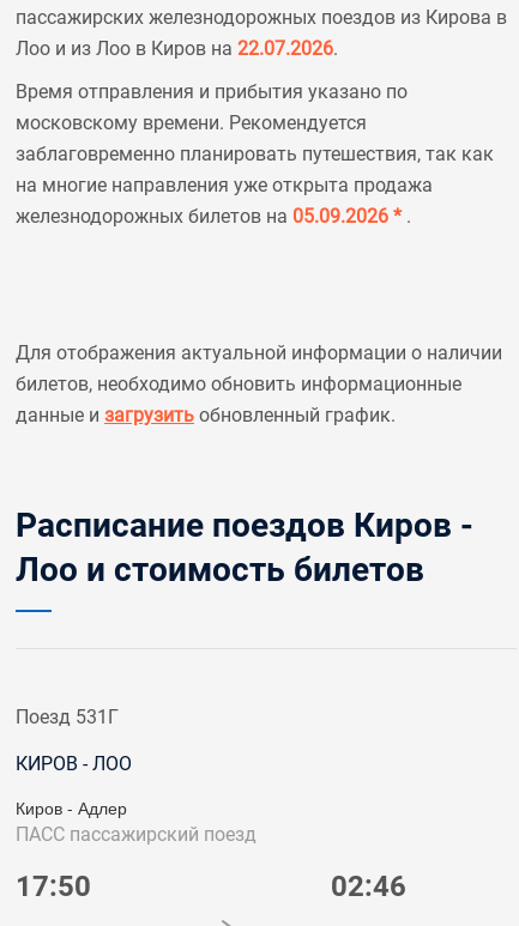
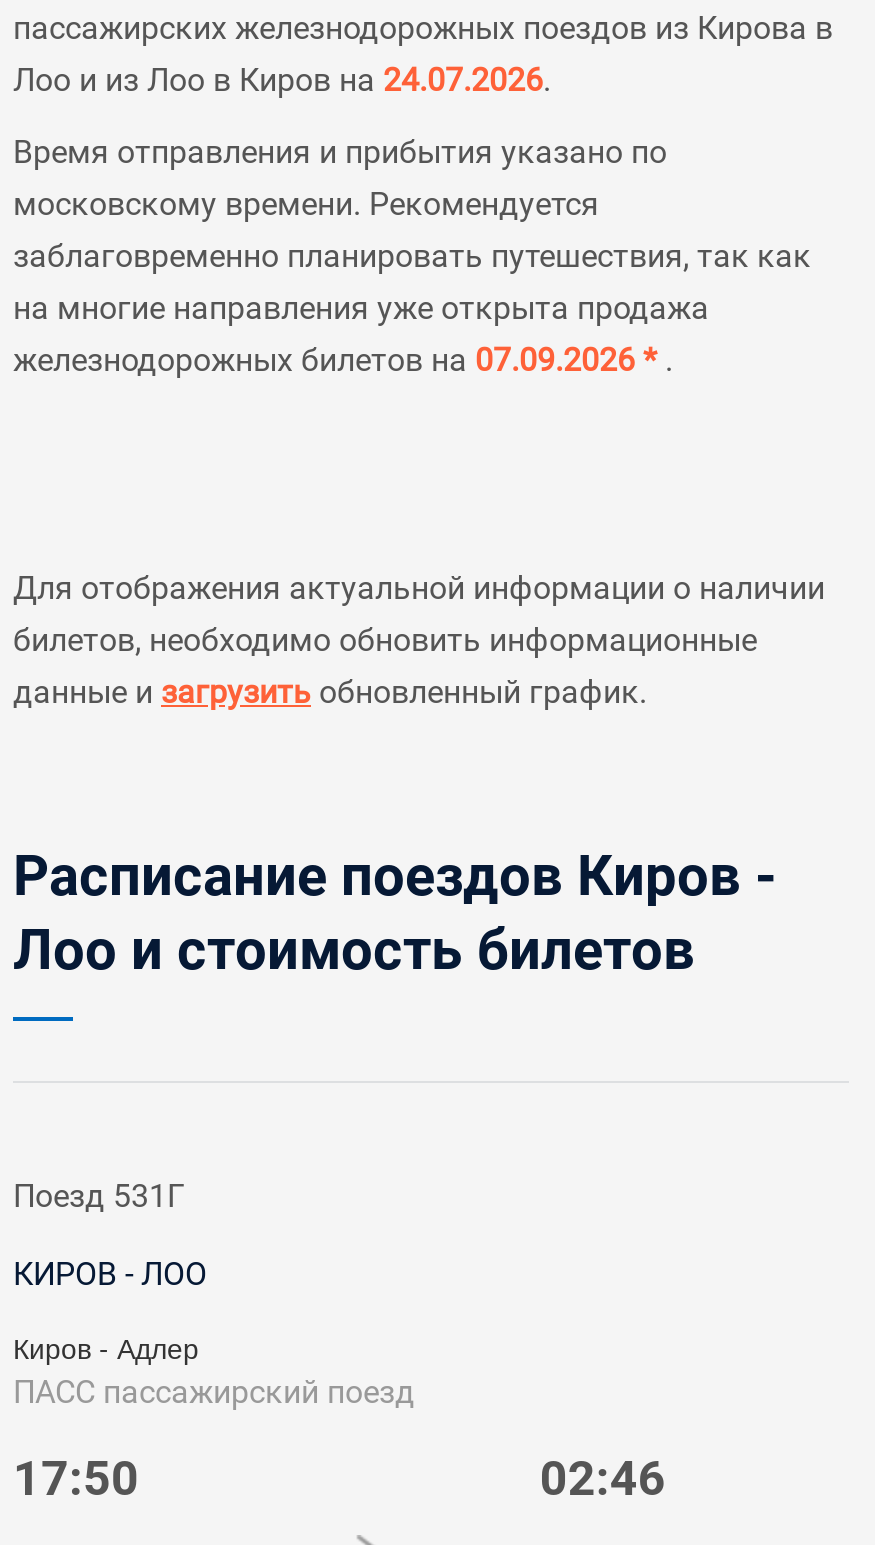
- Лоо и из Лоо в Киров на 22.07.2026.
+ Лоо и из Лоо в Киров на 24.07.2026.

- железнодорожных билетов на 05.09.2026 *.
+ железнодорожных билетов на 07.09.2026 *.
